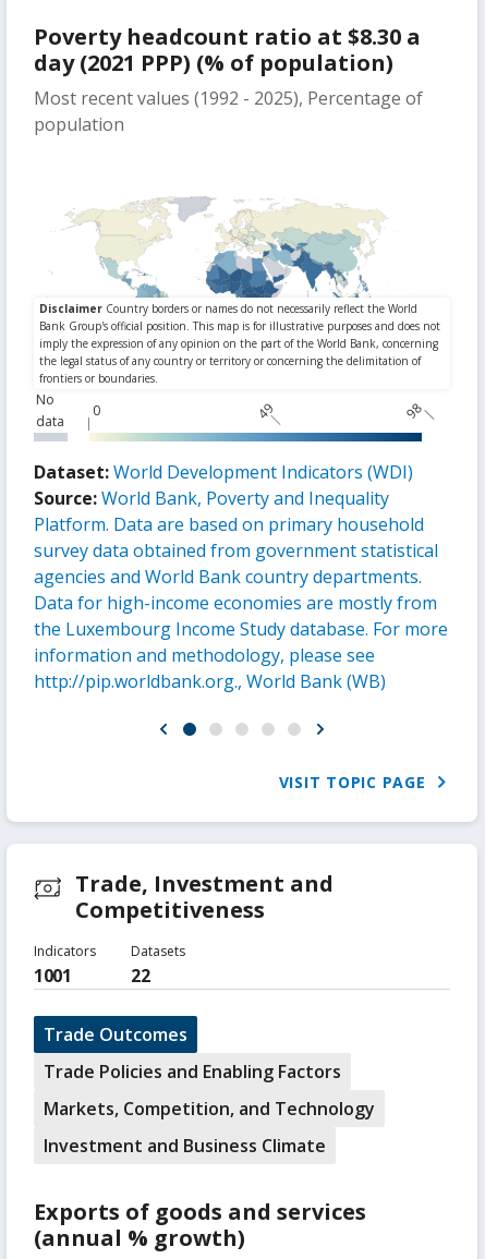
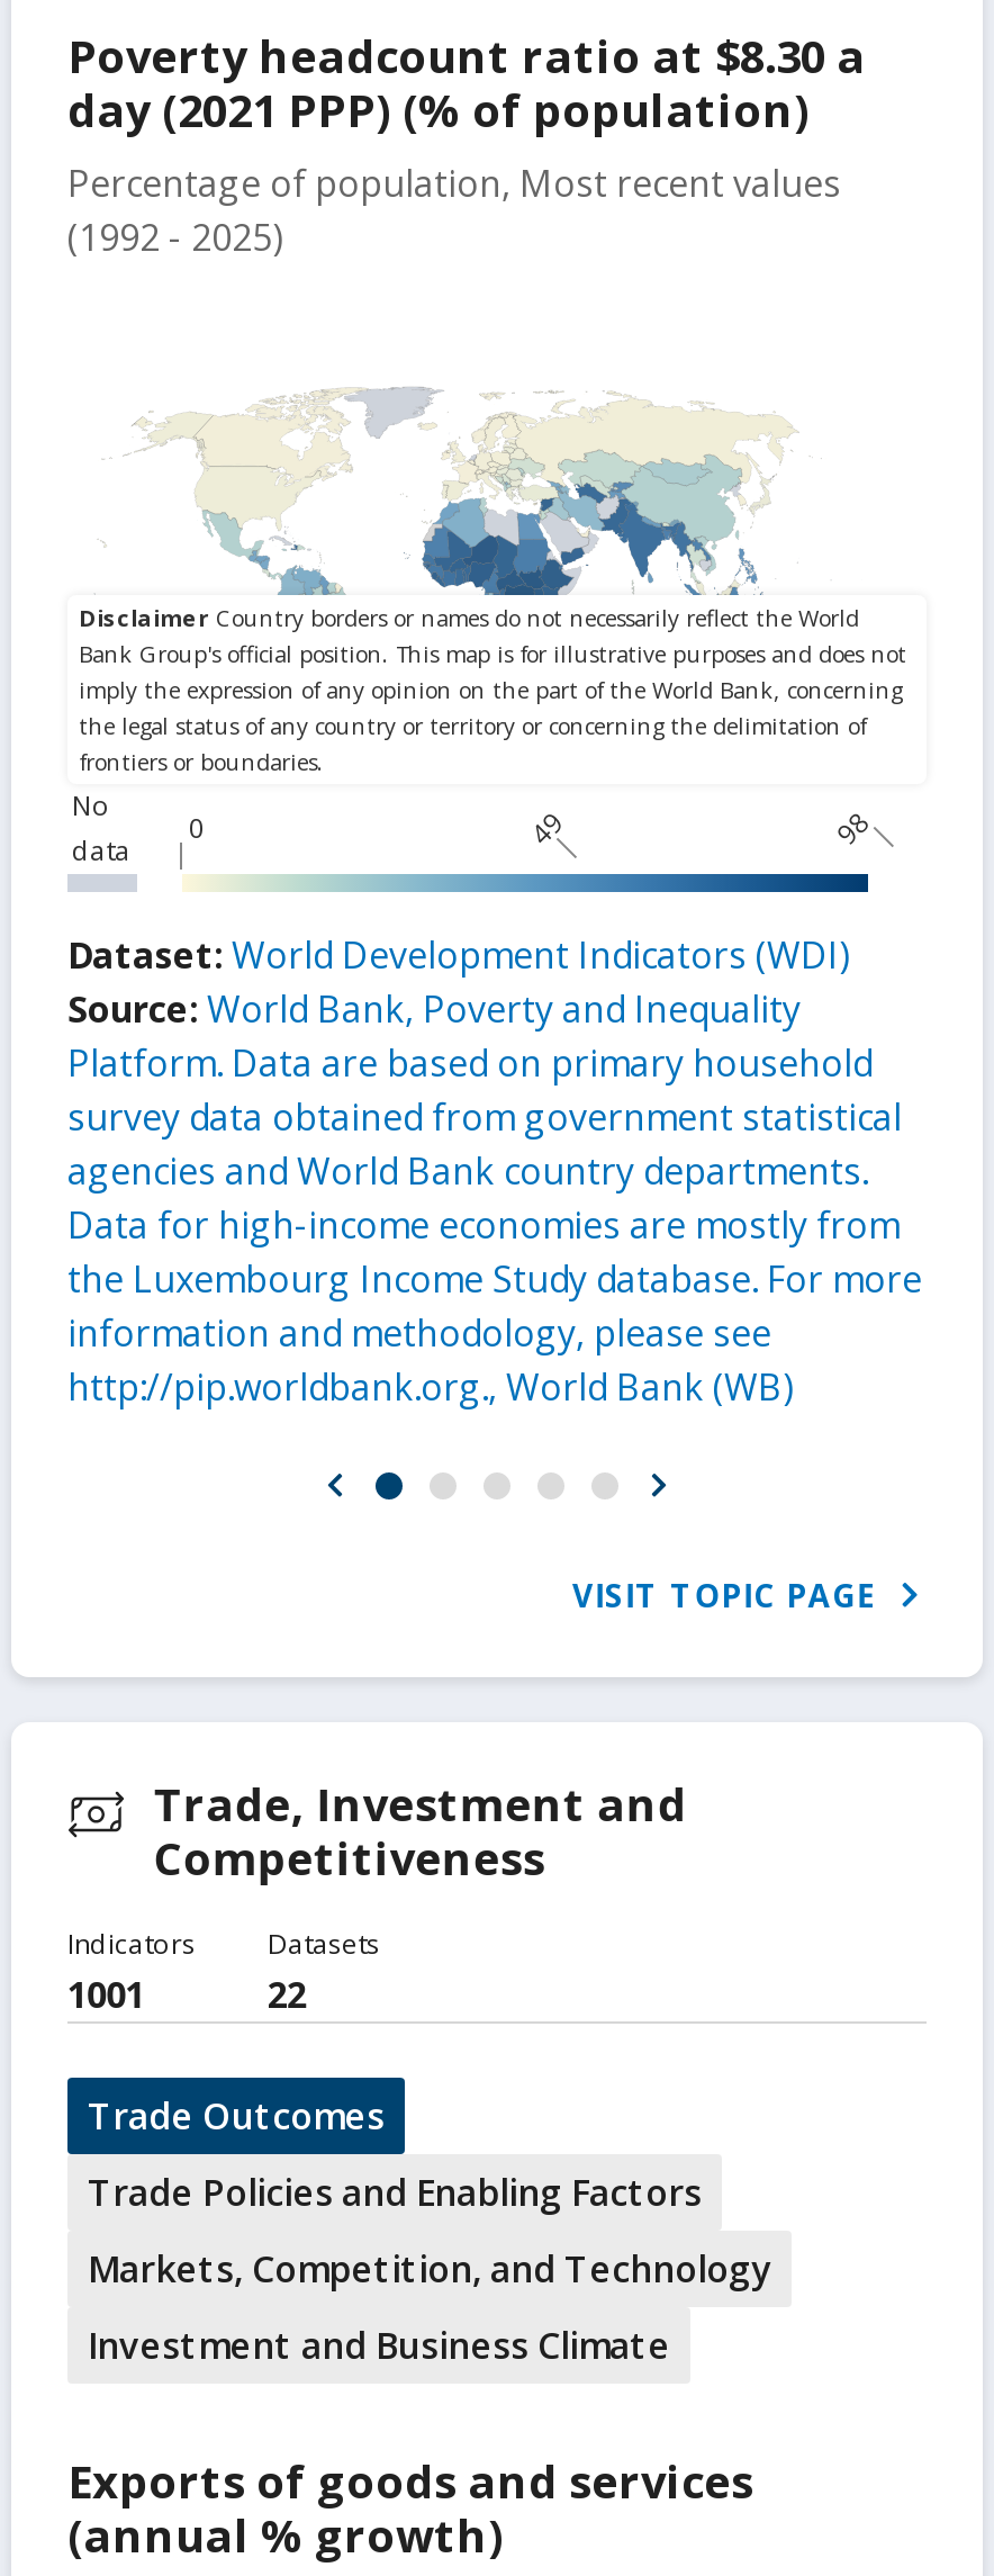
- Most recent values (1992 - 2025), Percentage of
- population
+ Percentage of population, Most recent values
+ (1992 - 2025)
